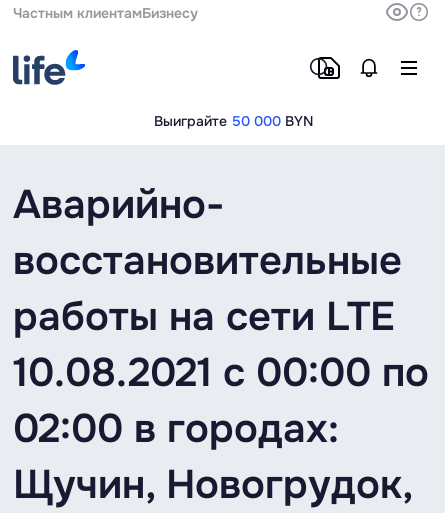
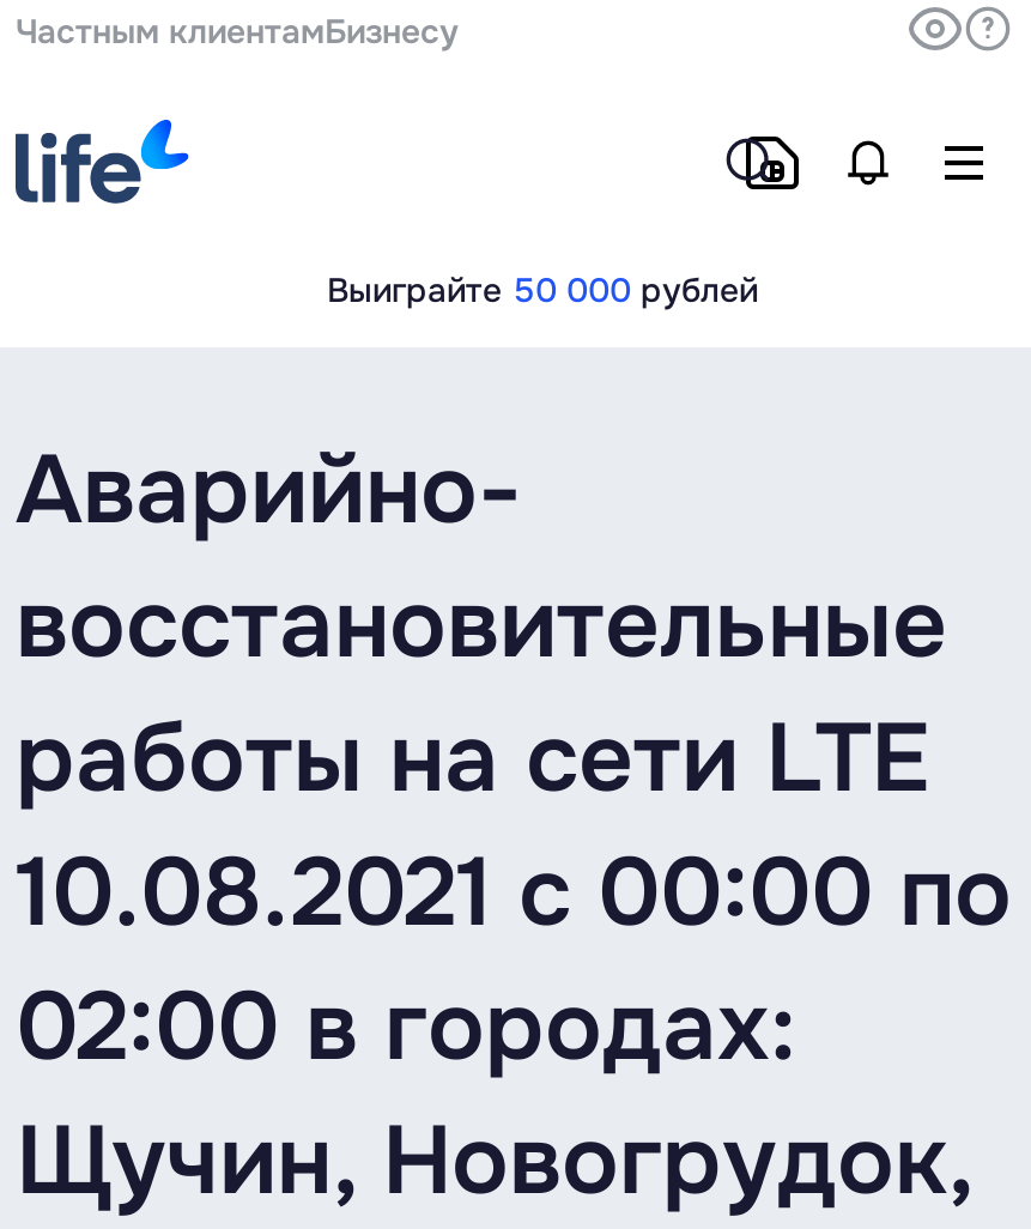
- Выиграйте 50 000 BYN
+ Выиграйте 50 000 рублей
